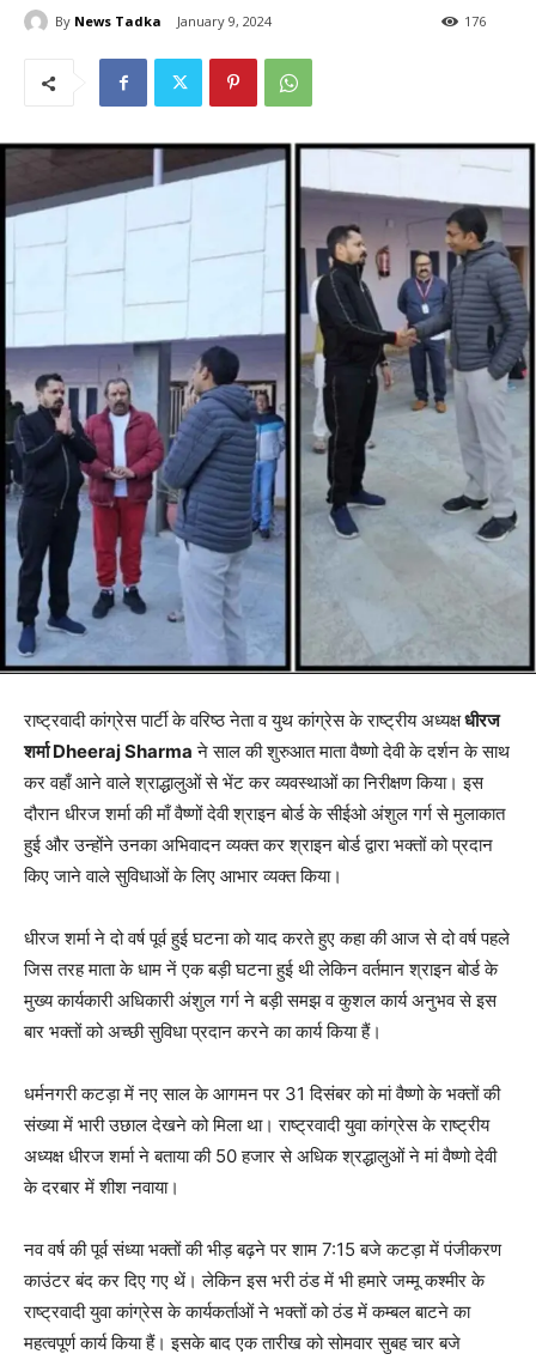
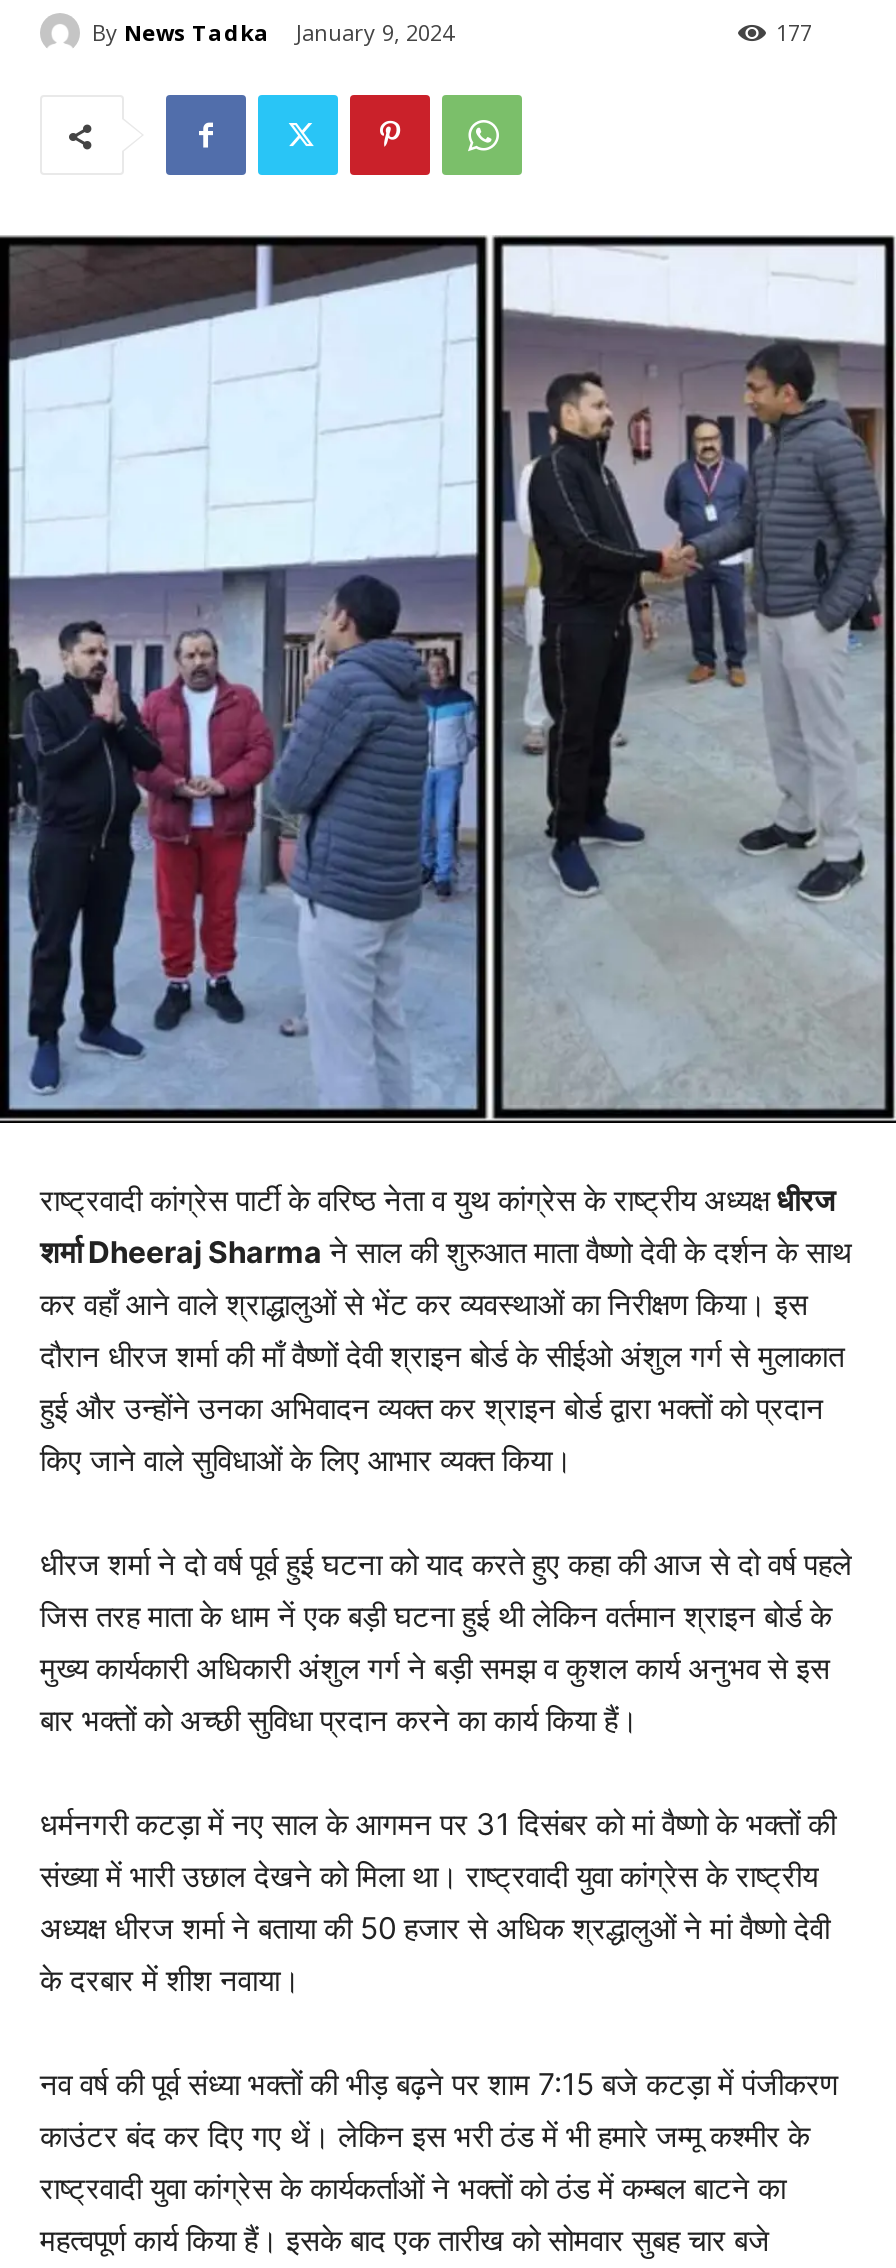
- 176
+ 177
